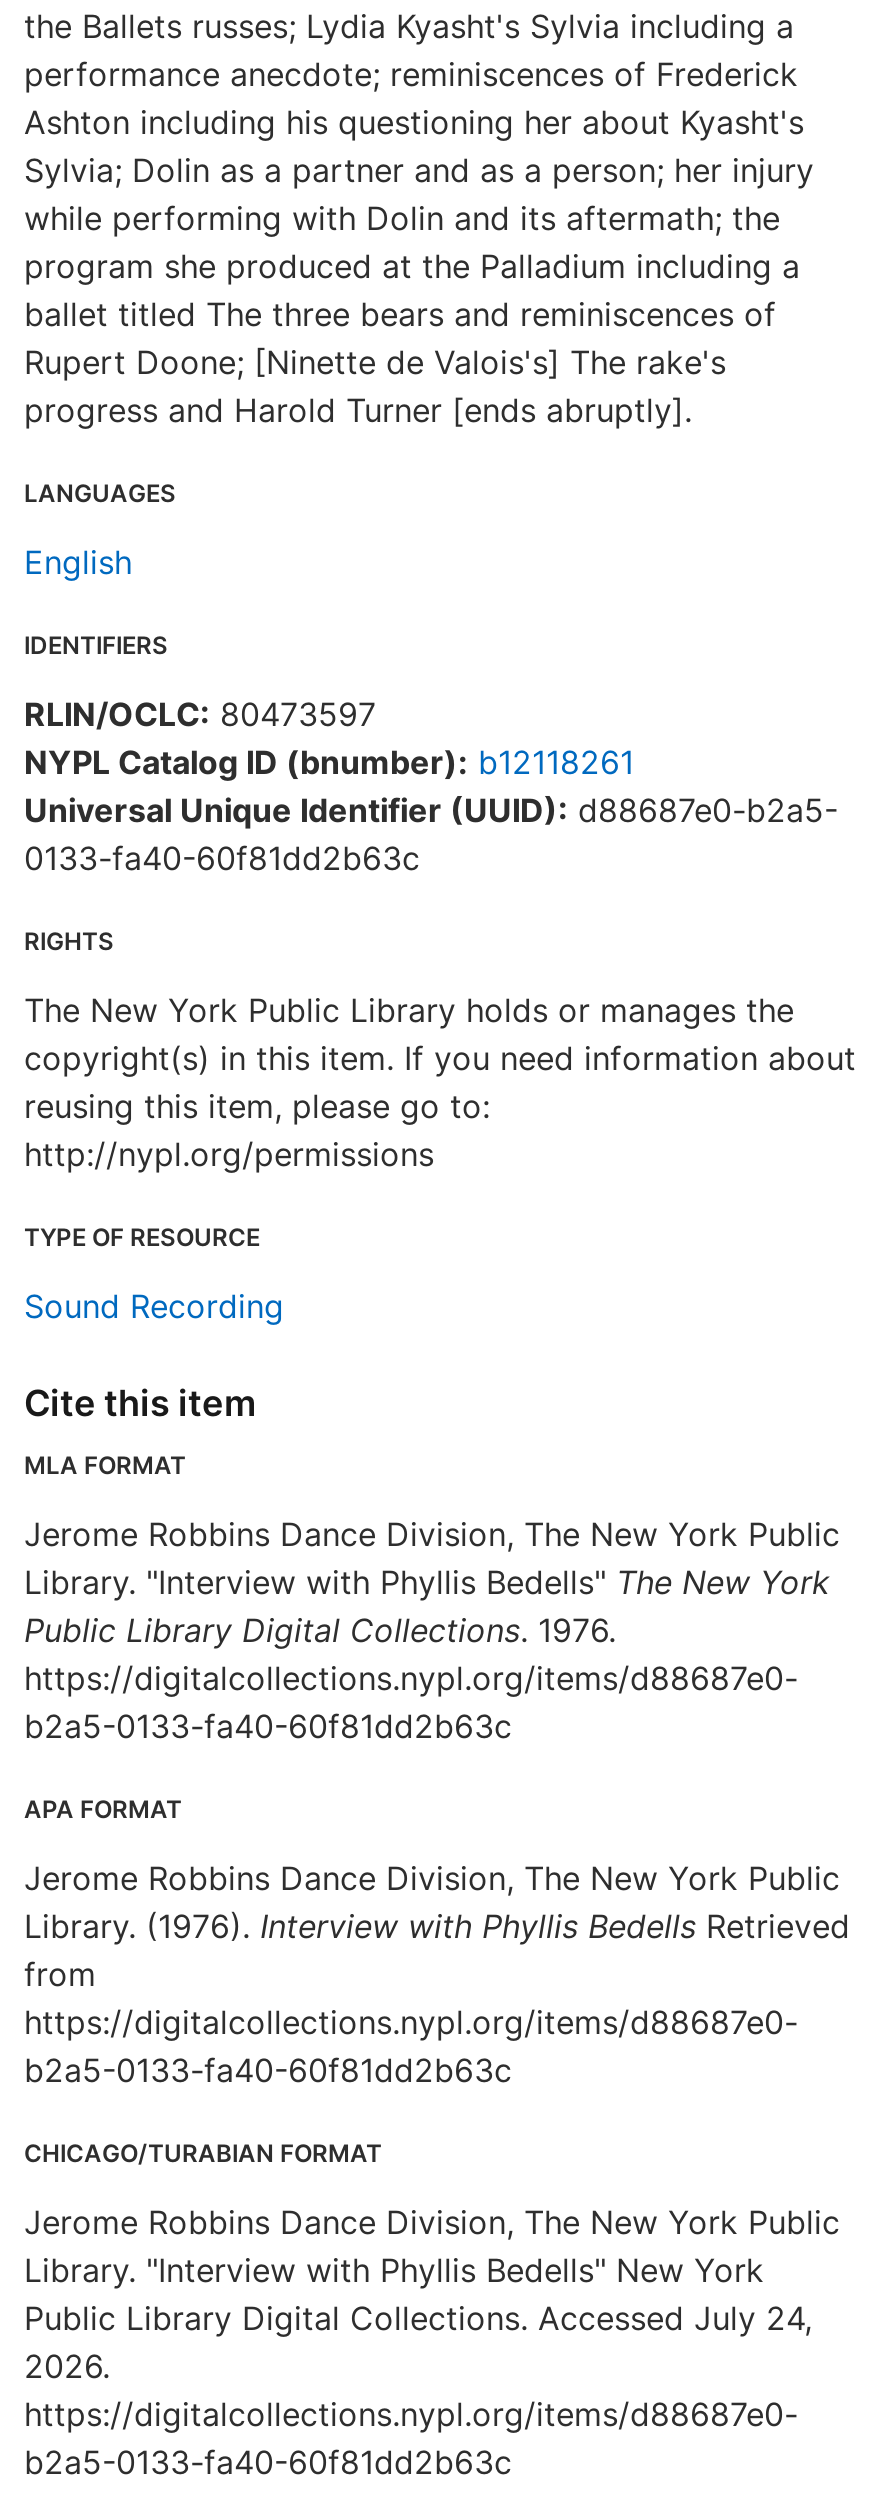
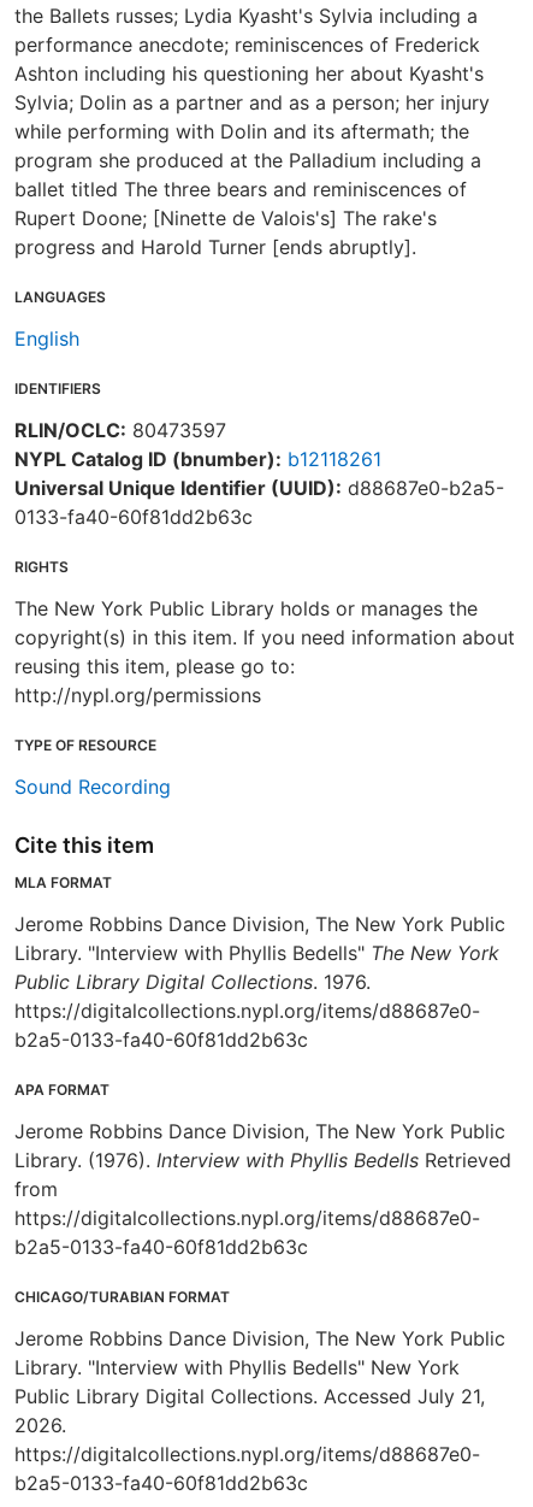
- Public Library Digital Collections. Accessed July 24,
+ Public Library Digital Collections. Accessed July 21,
